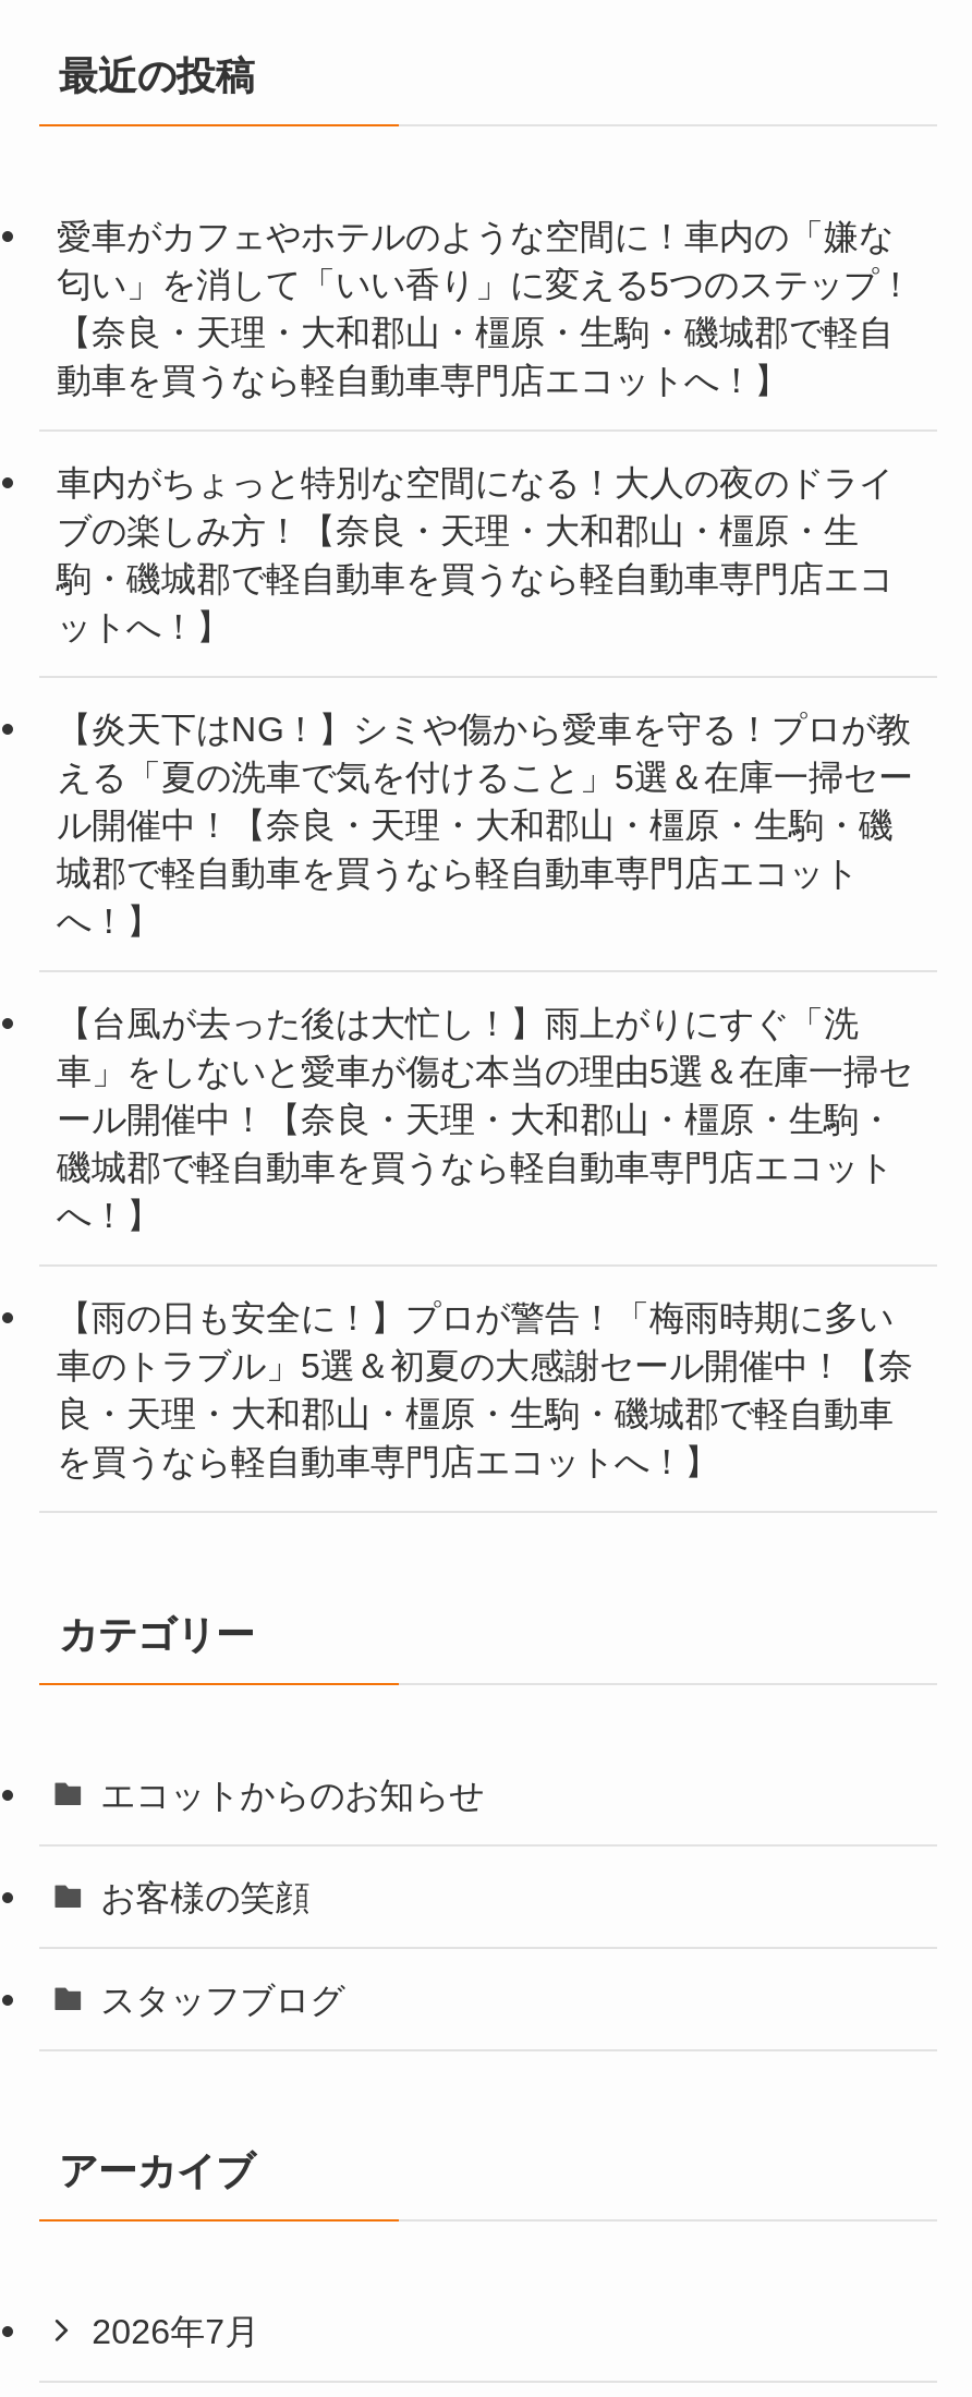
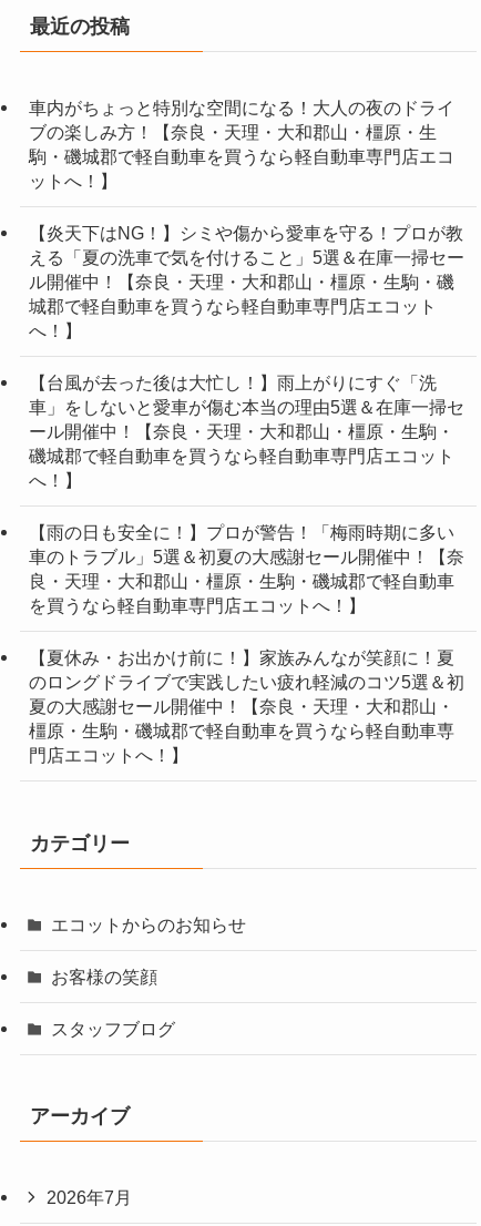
- 愛車がカフェやホテルのような空間に！車内の「嫌な
- 匂い」を消して「いい香り」に変える5つのステップ！
- 【奈良・天理・大和郡山・橿原・生駒・磯城郡で軽自
- 動車を買うなら軽自動車専門店エコットへ！】

moved up: 車内がちょっと特別な空間になる！大人の夜のドライ | ブの楽しみ方！【奈良・天理・大和郡山・橿原・生 | 駒・磯城郡で軽自動車を買うなら軽自動車専門店エコ | ... | 良・天理・大和郡山・橿原・生駒・磯城郡で軽自動車 | を買うなら軽自動車専門店エコットへ！】

+ 【夏休み・お出かけ前に！】家族みんなが笑顔に！夏
+ のロングドライブで実践したい疲れ軽減のコツ5選＆初
+ 夏の大感謝セール開催中！【奈良・天理・大和郡山・
+ 橿原・生駒・磯城郡で軽自動車を買うなら軽自動車専
+ 門店エコットへ！】
